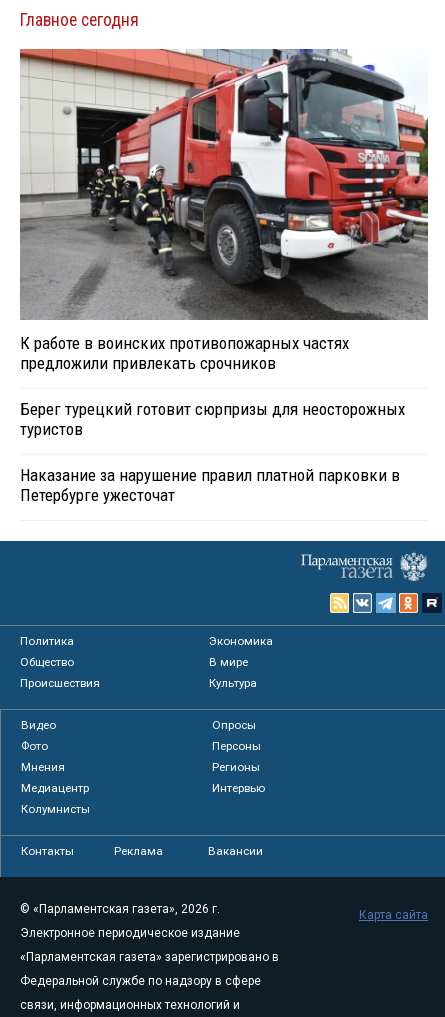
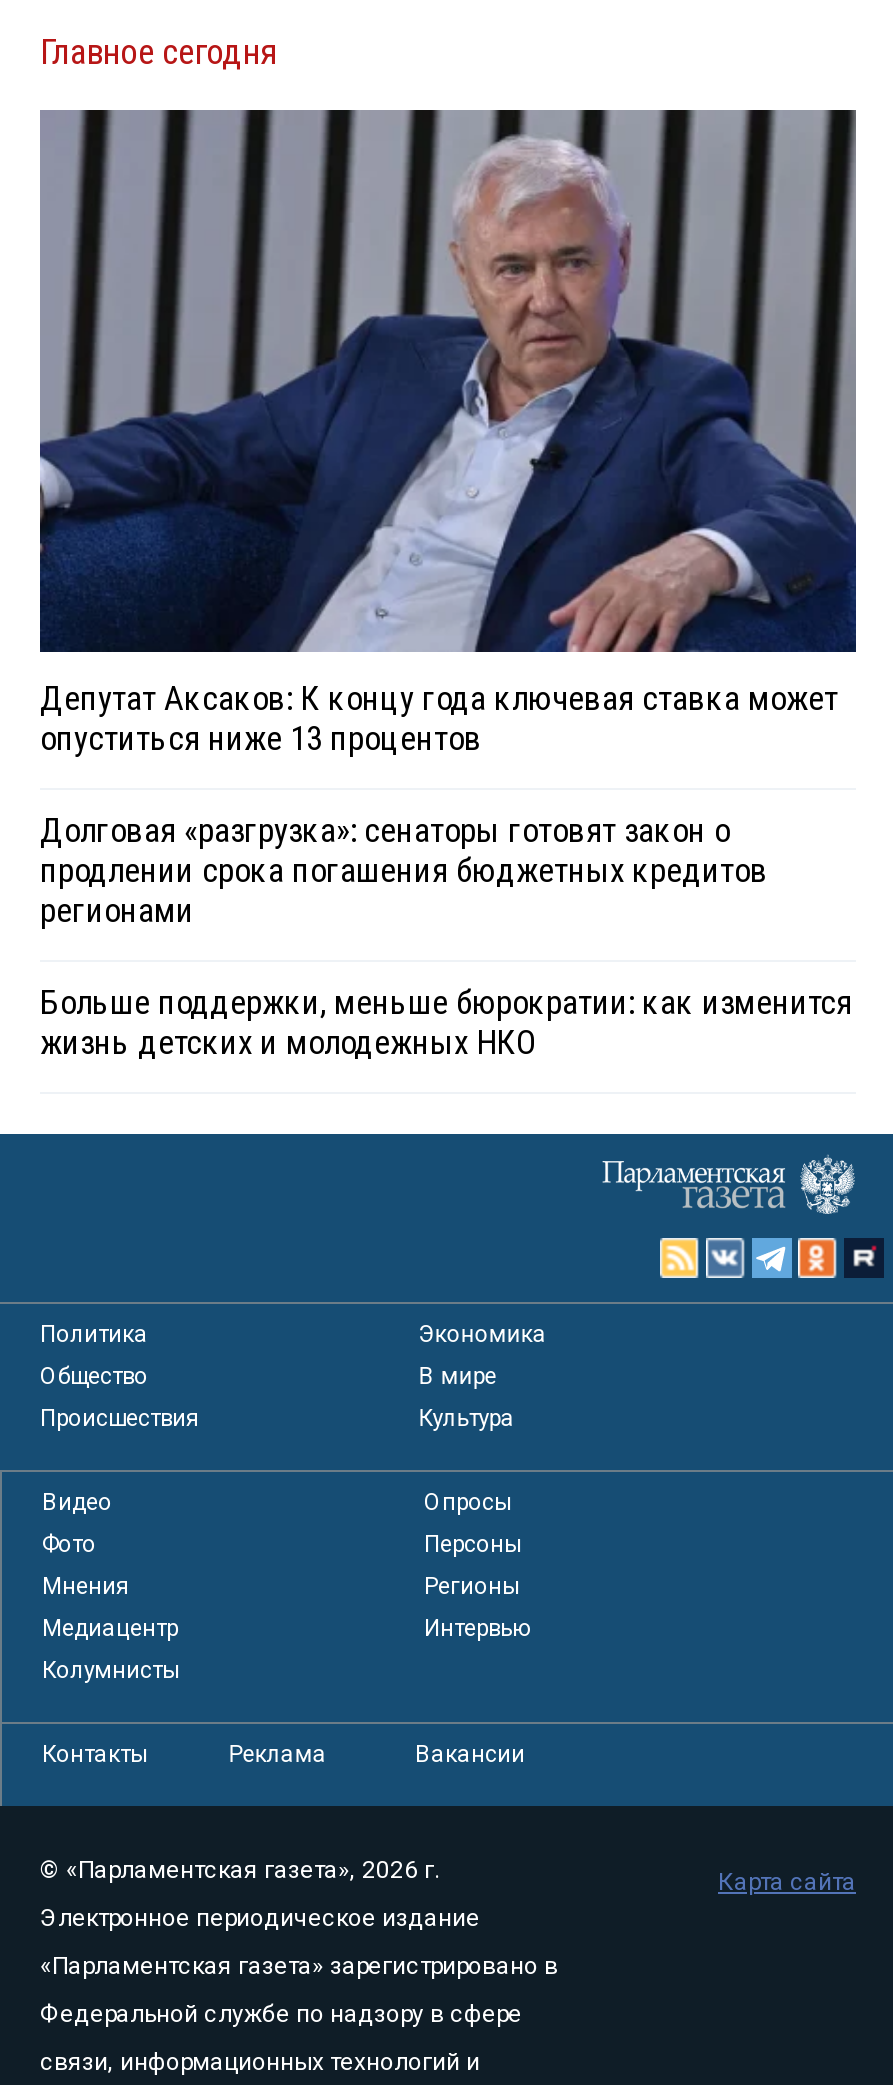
- [image]
- К работе в воинских противопожарных частях
- предложили привлекать срочников
+ [image]
+ Депутат Аксаков: К концу года ключевая ставка может
+ опуститься ниже 13 процентов

- Берег турецкий готовит сюрпризы для неосторожных
- туристов
+ Долговая «разгрузка»: сенаторы готовят закон о
+ продлении срока погашения бюджетных кредитов
+ регионами

- Наказание за нарушение правил платной парковки в
- Петербурге ужесточат
+ Больше поддержки, меньше бюрократии: как изменится
+ жизнь детских и молодежных НКО
